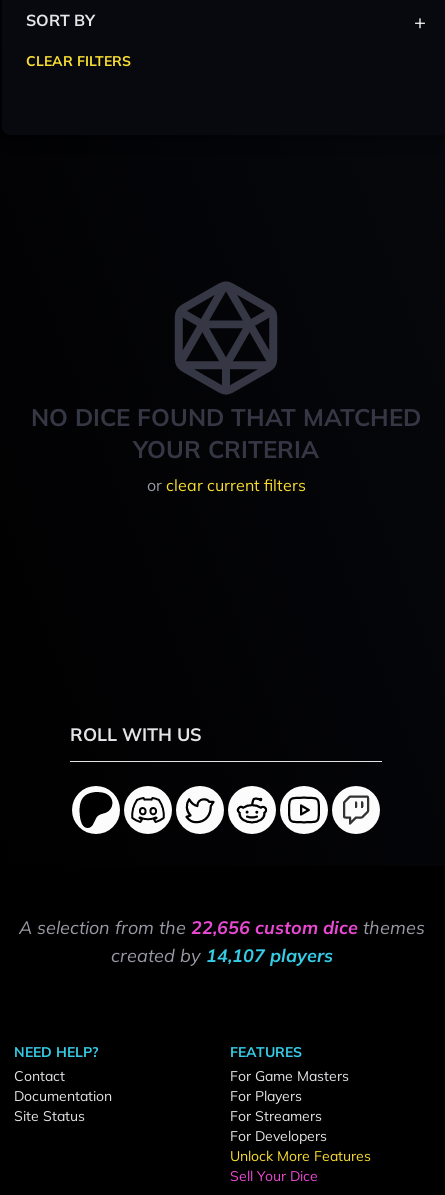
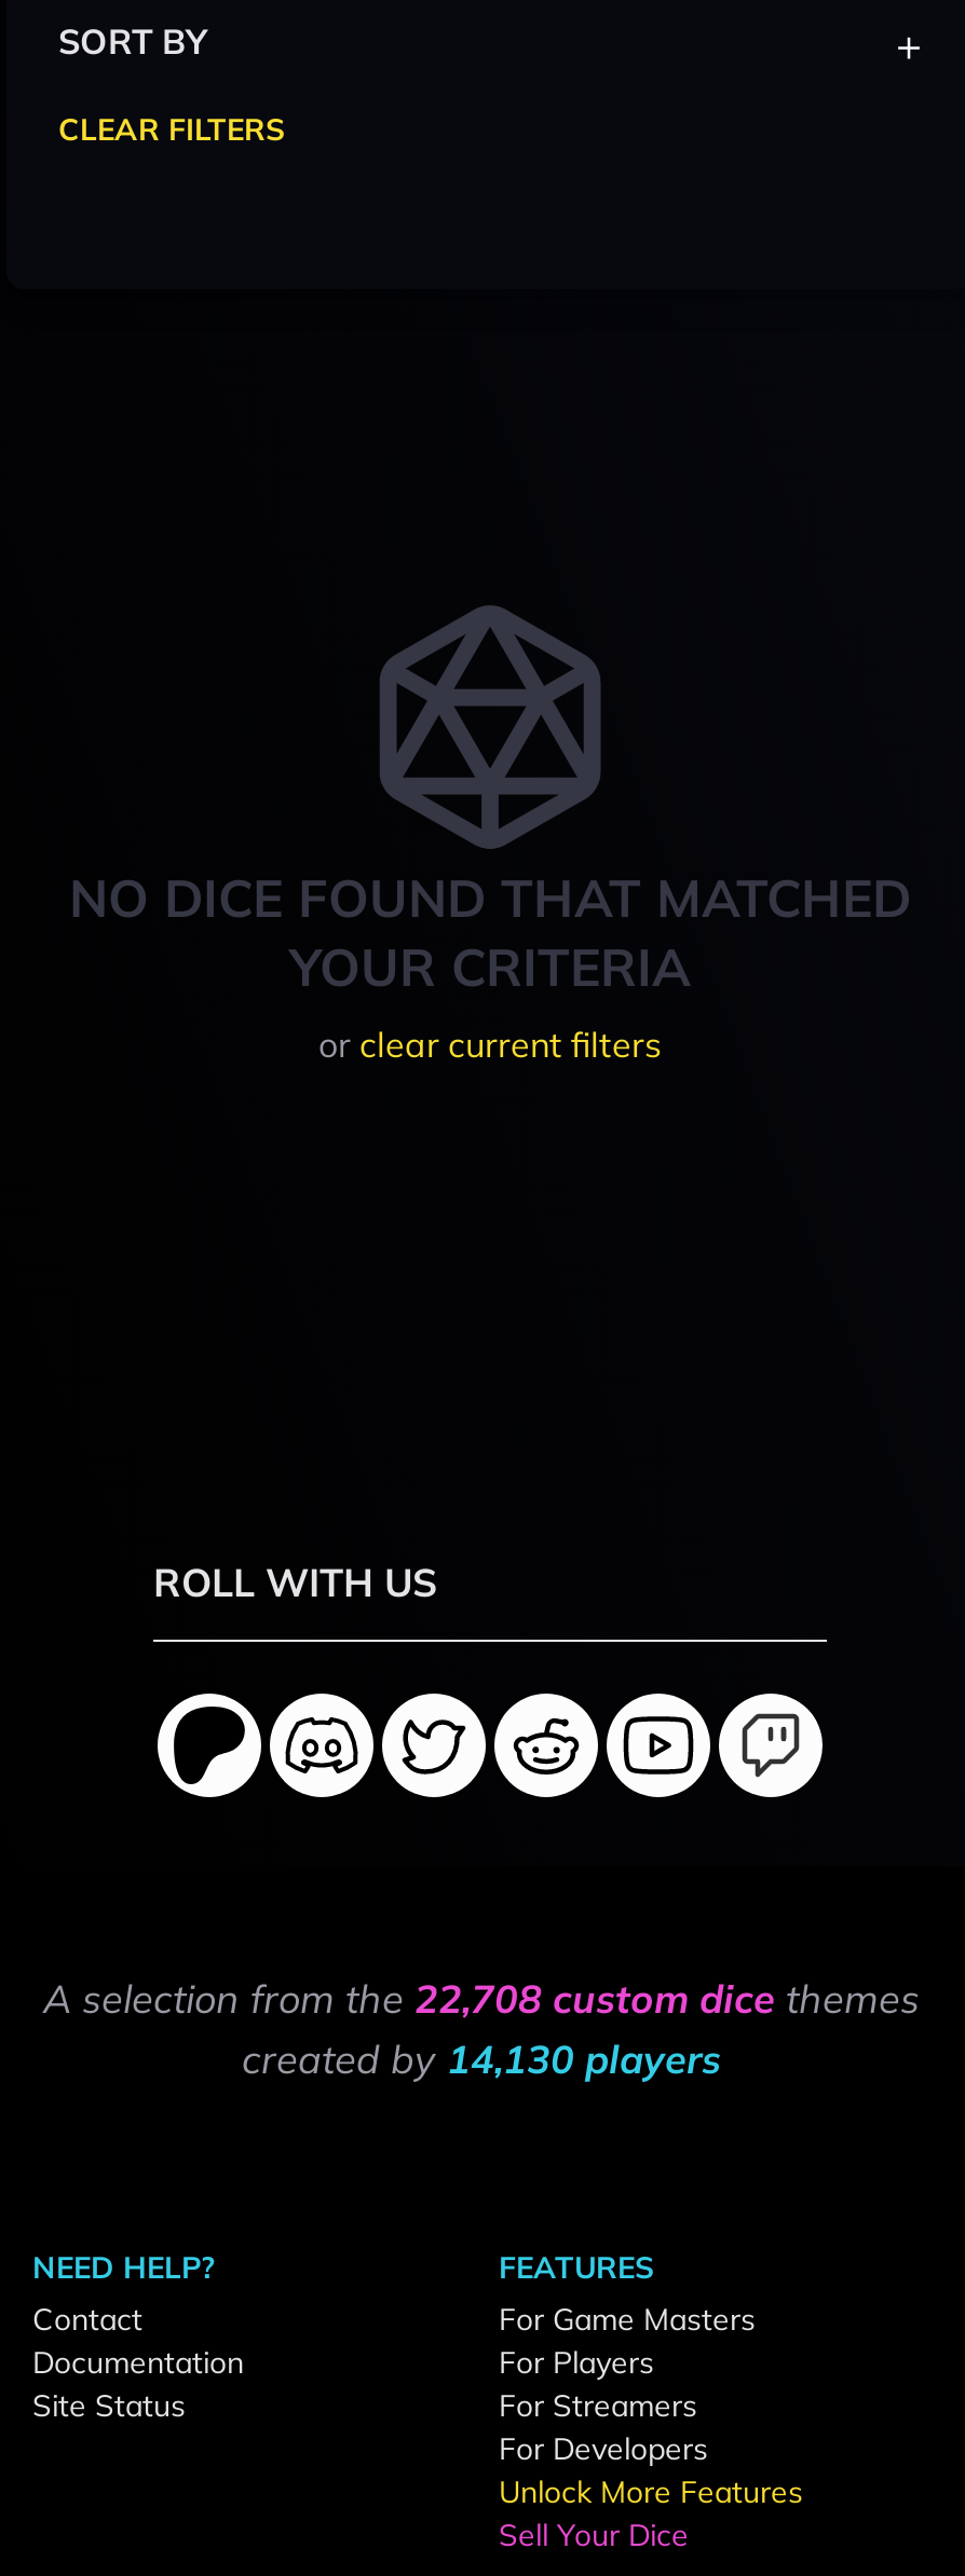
- A selection from the 22,656 custom dice themes
+ A selection from the 22,708 custom dice themes

- created by 14,107 players
+ created by 14,130 players
